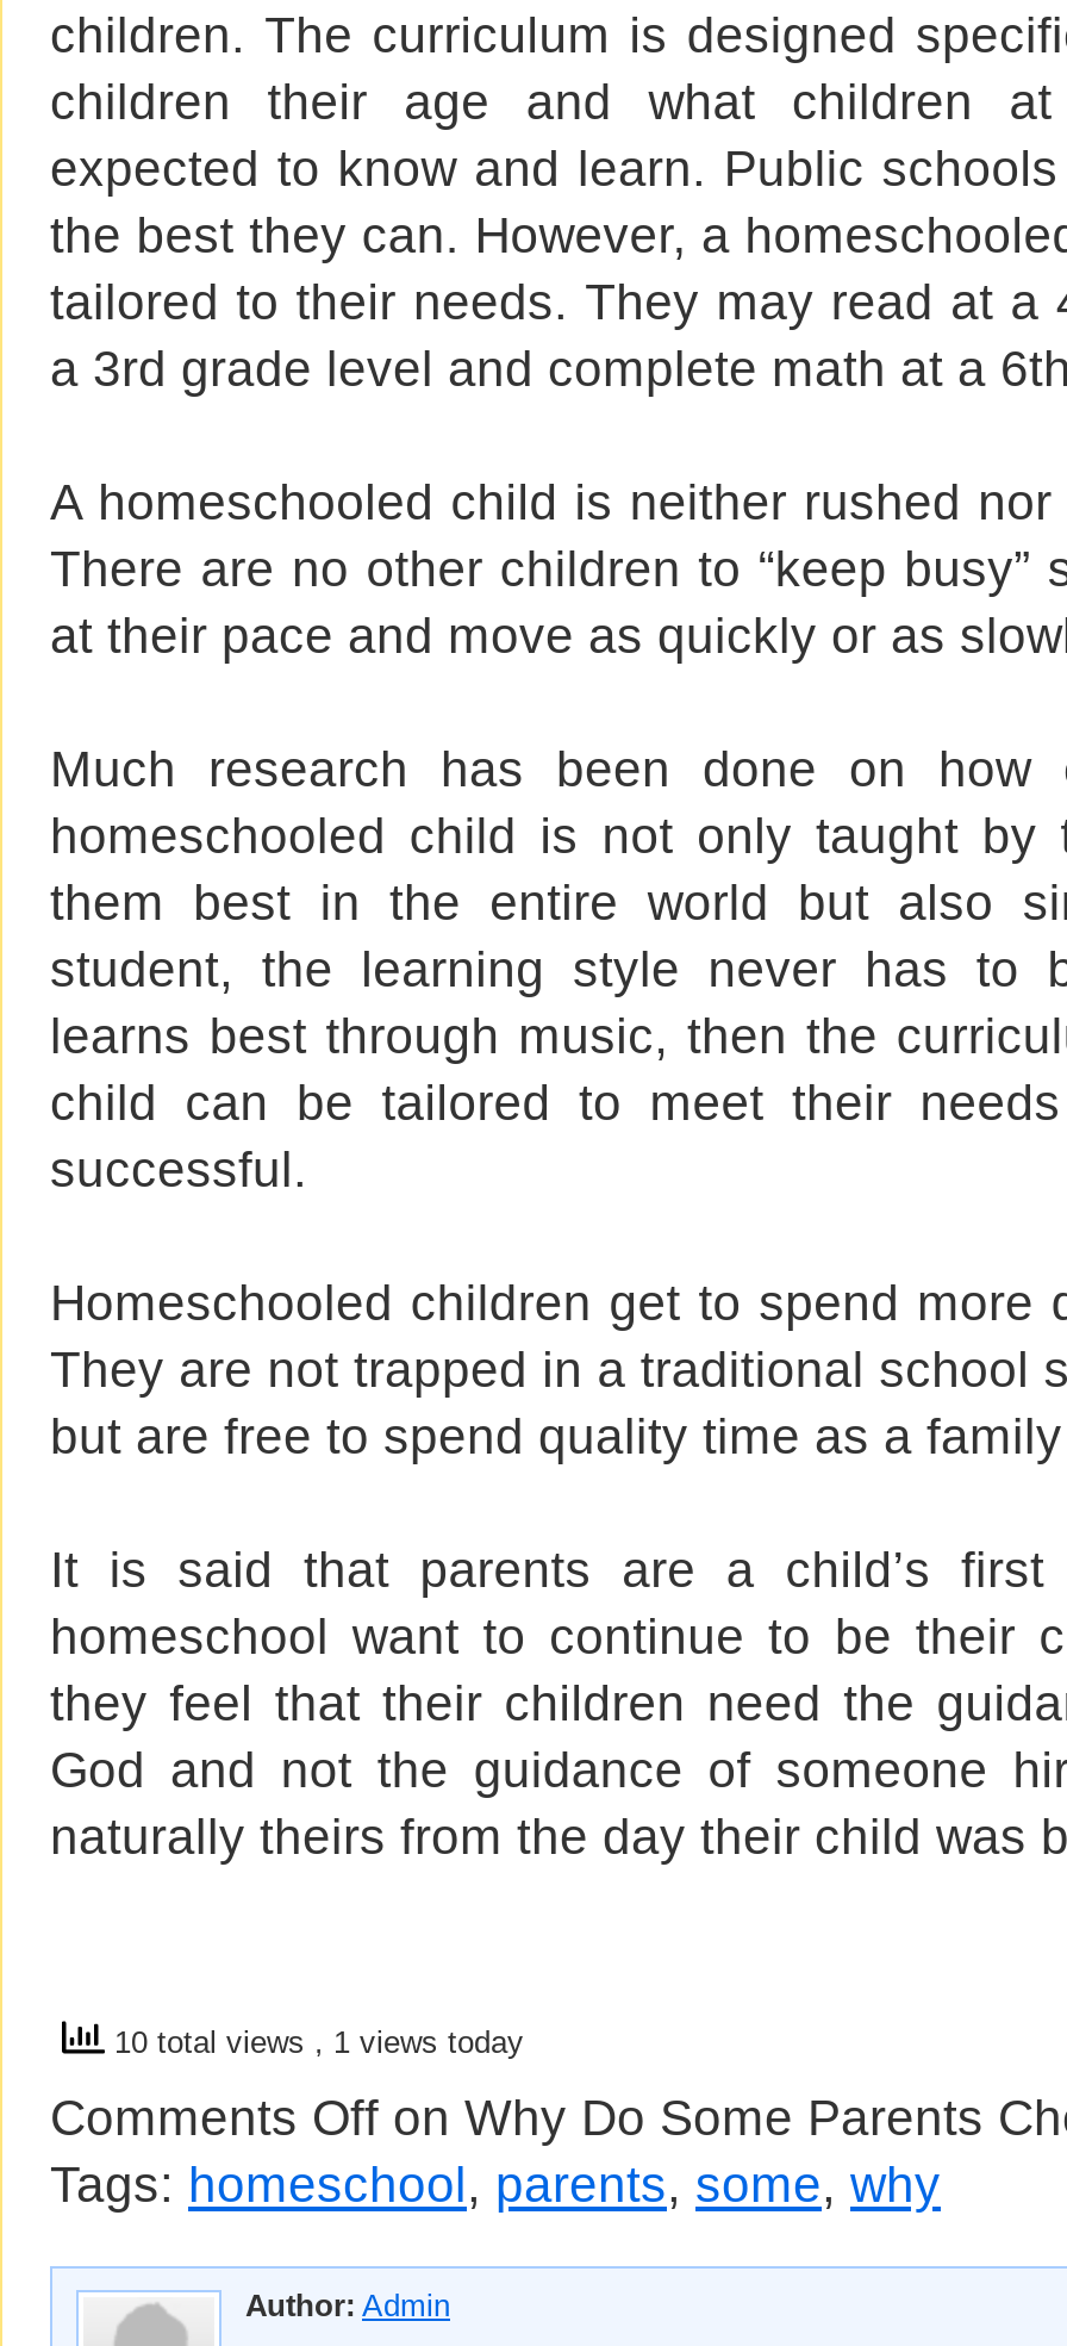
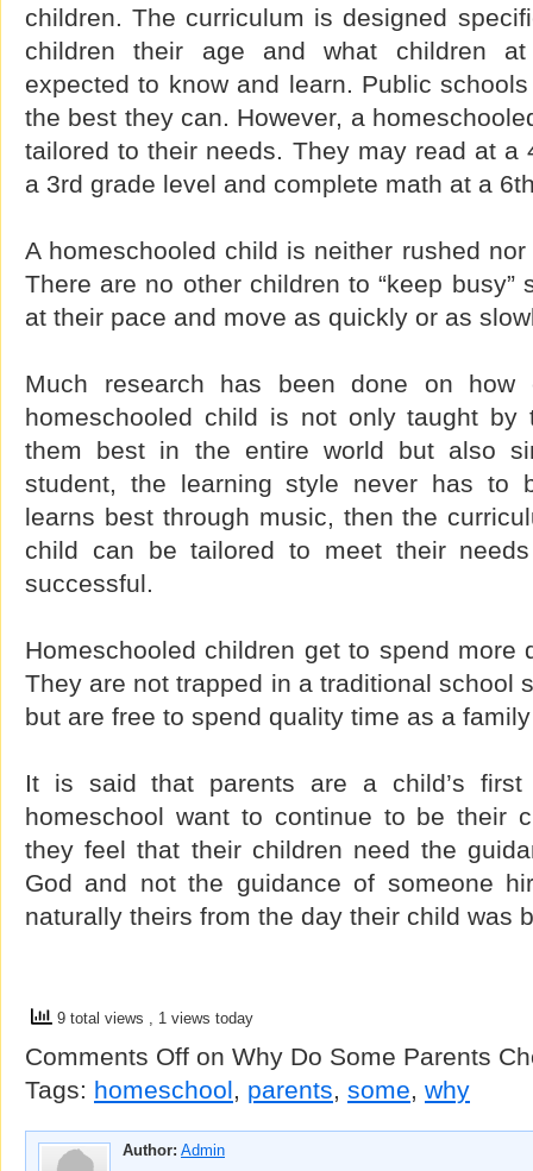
- 10 total views, 1 views today
+ 9 total views, 1 views today
